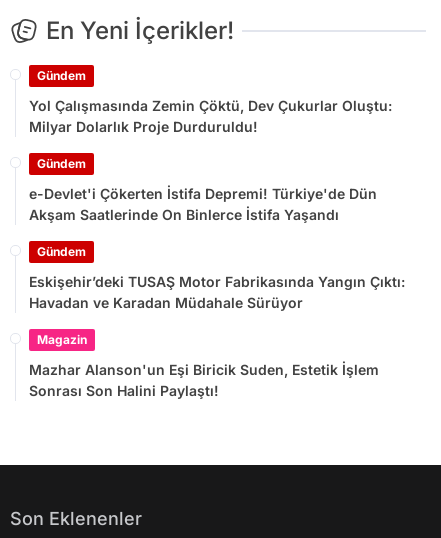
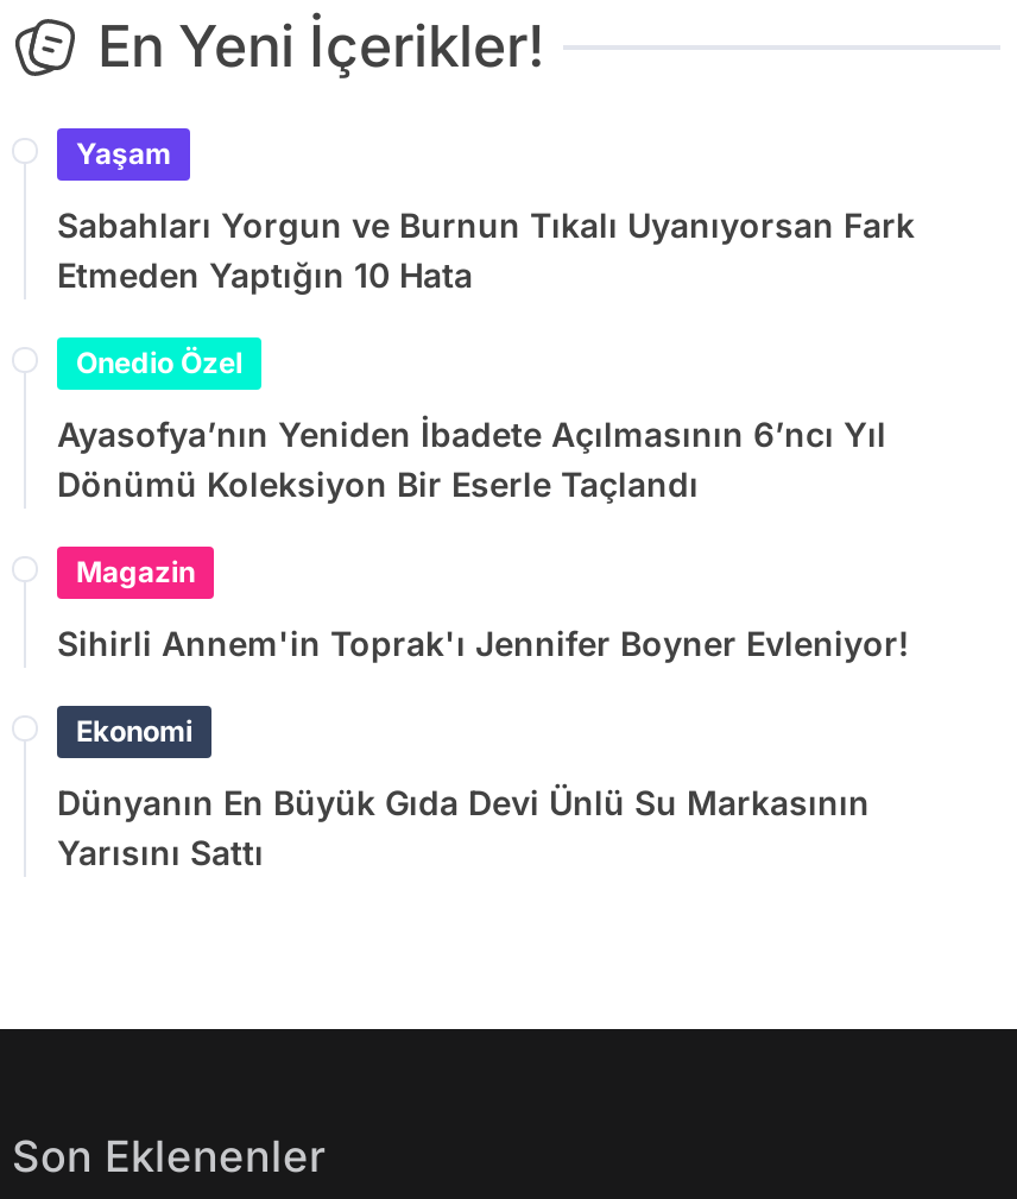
- Gündem
- Yol Çalışmasında Zemin Çöktü, Dev Çukurlar Oluştu:
- Milyar Dolarlık Proje Durduruldu!
- Gündem
- e-Devlet'i Çökerten İstifa Depremi! Türkiye'de Dün
- Akşam Saatlerinde On Binlerce İstifa Yaşandı
- Gündem
- Eskişehir’deki TUSAŞ Motor Fabrikasında Yangın Çıktı:
- Havadan ve Karadan Müdahale Sürüyor
+ Yaşam
+ Sabahları Yorgun ve Burnun Tıkalı Uyanıyorsan Fark
+ Etmeden Yaptığın 10 Hata
+ Onedio Özel
+ Ayasofya’nın Yeniden İbadete Açılmasının 6’ncı Yıl
+ Dönümü Koleksiyon Bir Eserle Taçlandı

moved up: Magazin

- Mazhar Alanson'un Eşi Biricik Suden, Estetik İşlem
- Sonrası Son Halini Paylaştı!
+ Sihirli Annem'in Toprak'ı Jennifer Boyner Evleniyor!
+ Ekonomi
+ Dünyanın En Büyük Gıda Devi Ünlü Su Markasının
+ Yarısını Sattı
